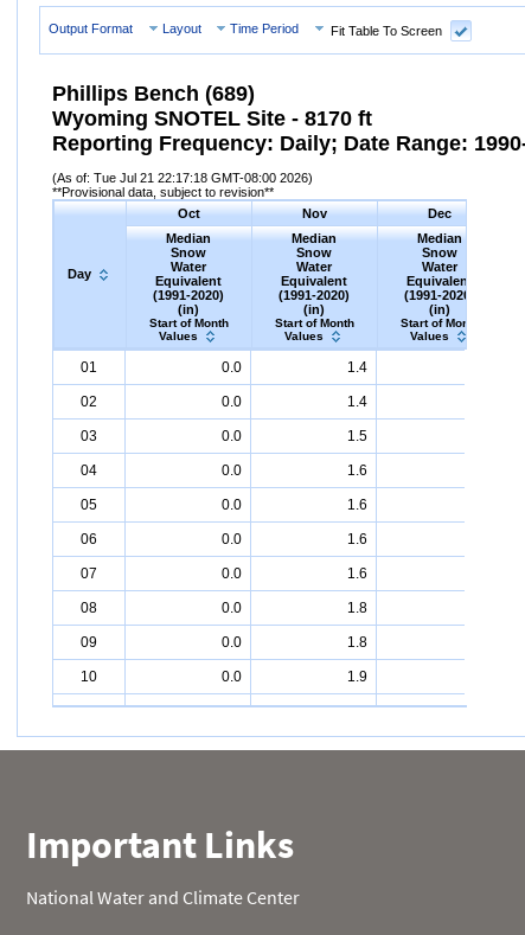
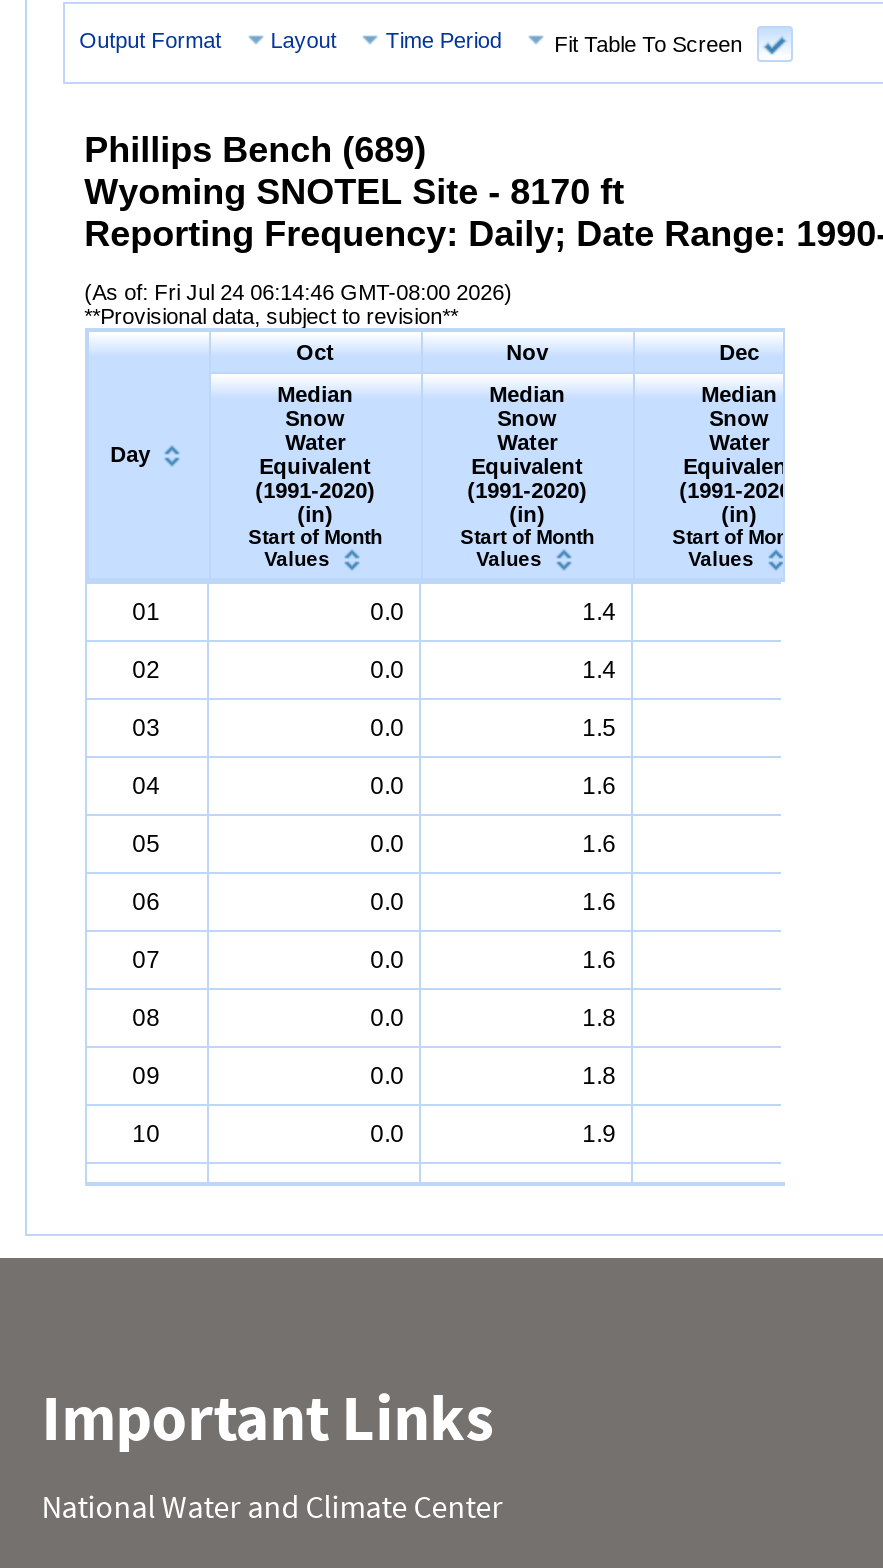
- (As of: Tue Jul 21 22:17:18 GMT-08:00 2026)
+ (As of: Fri Jul 24 06:14:46 GMT-08:00 2026)
